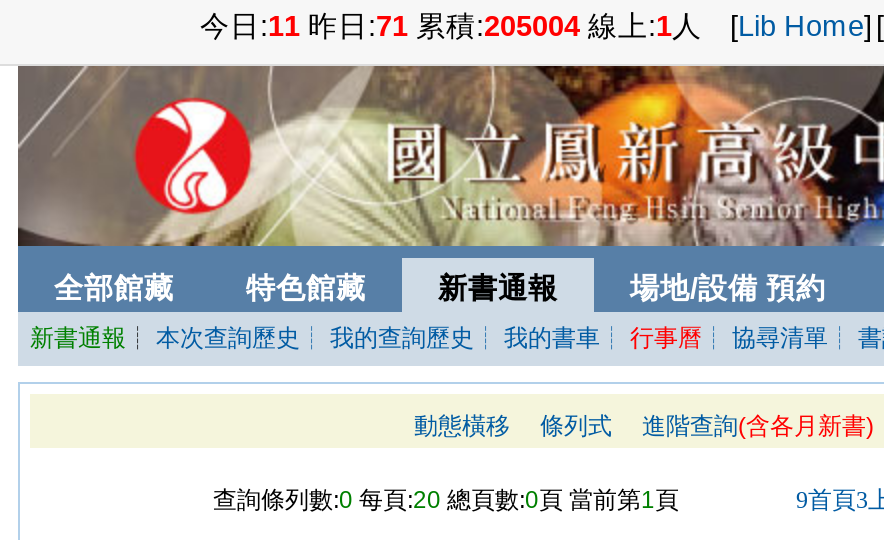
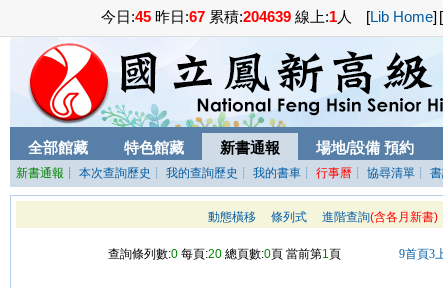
- 今日: 11昨日: 71累積:205004線上: 1人
+ 今日: 45昨日: 67累積:204639線上: 1人

- [image]
+ [image]
